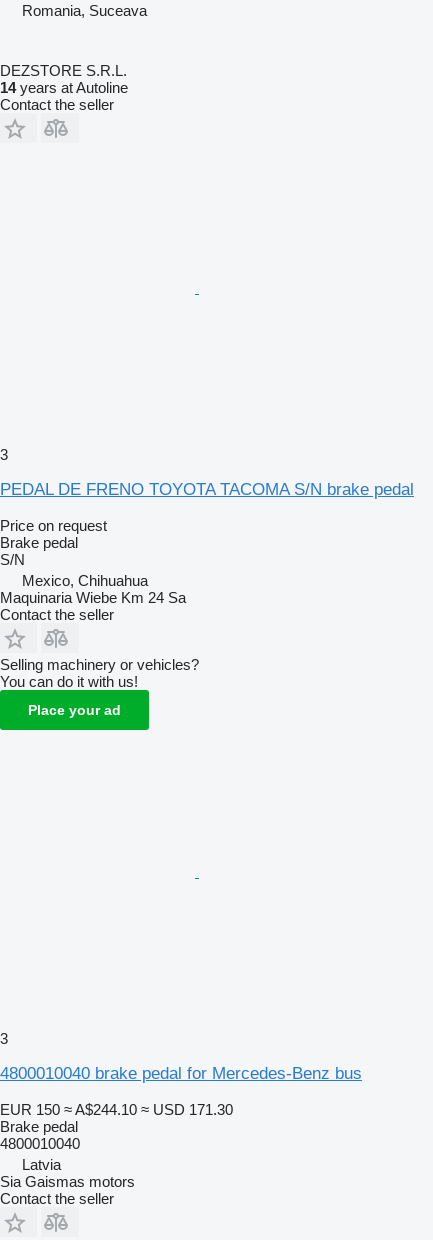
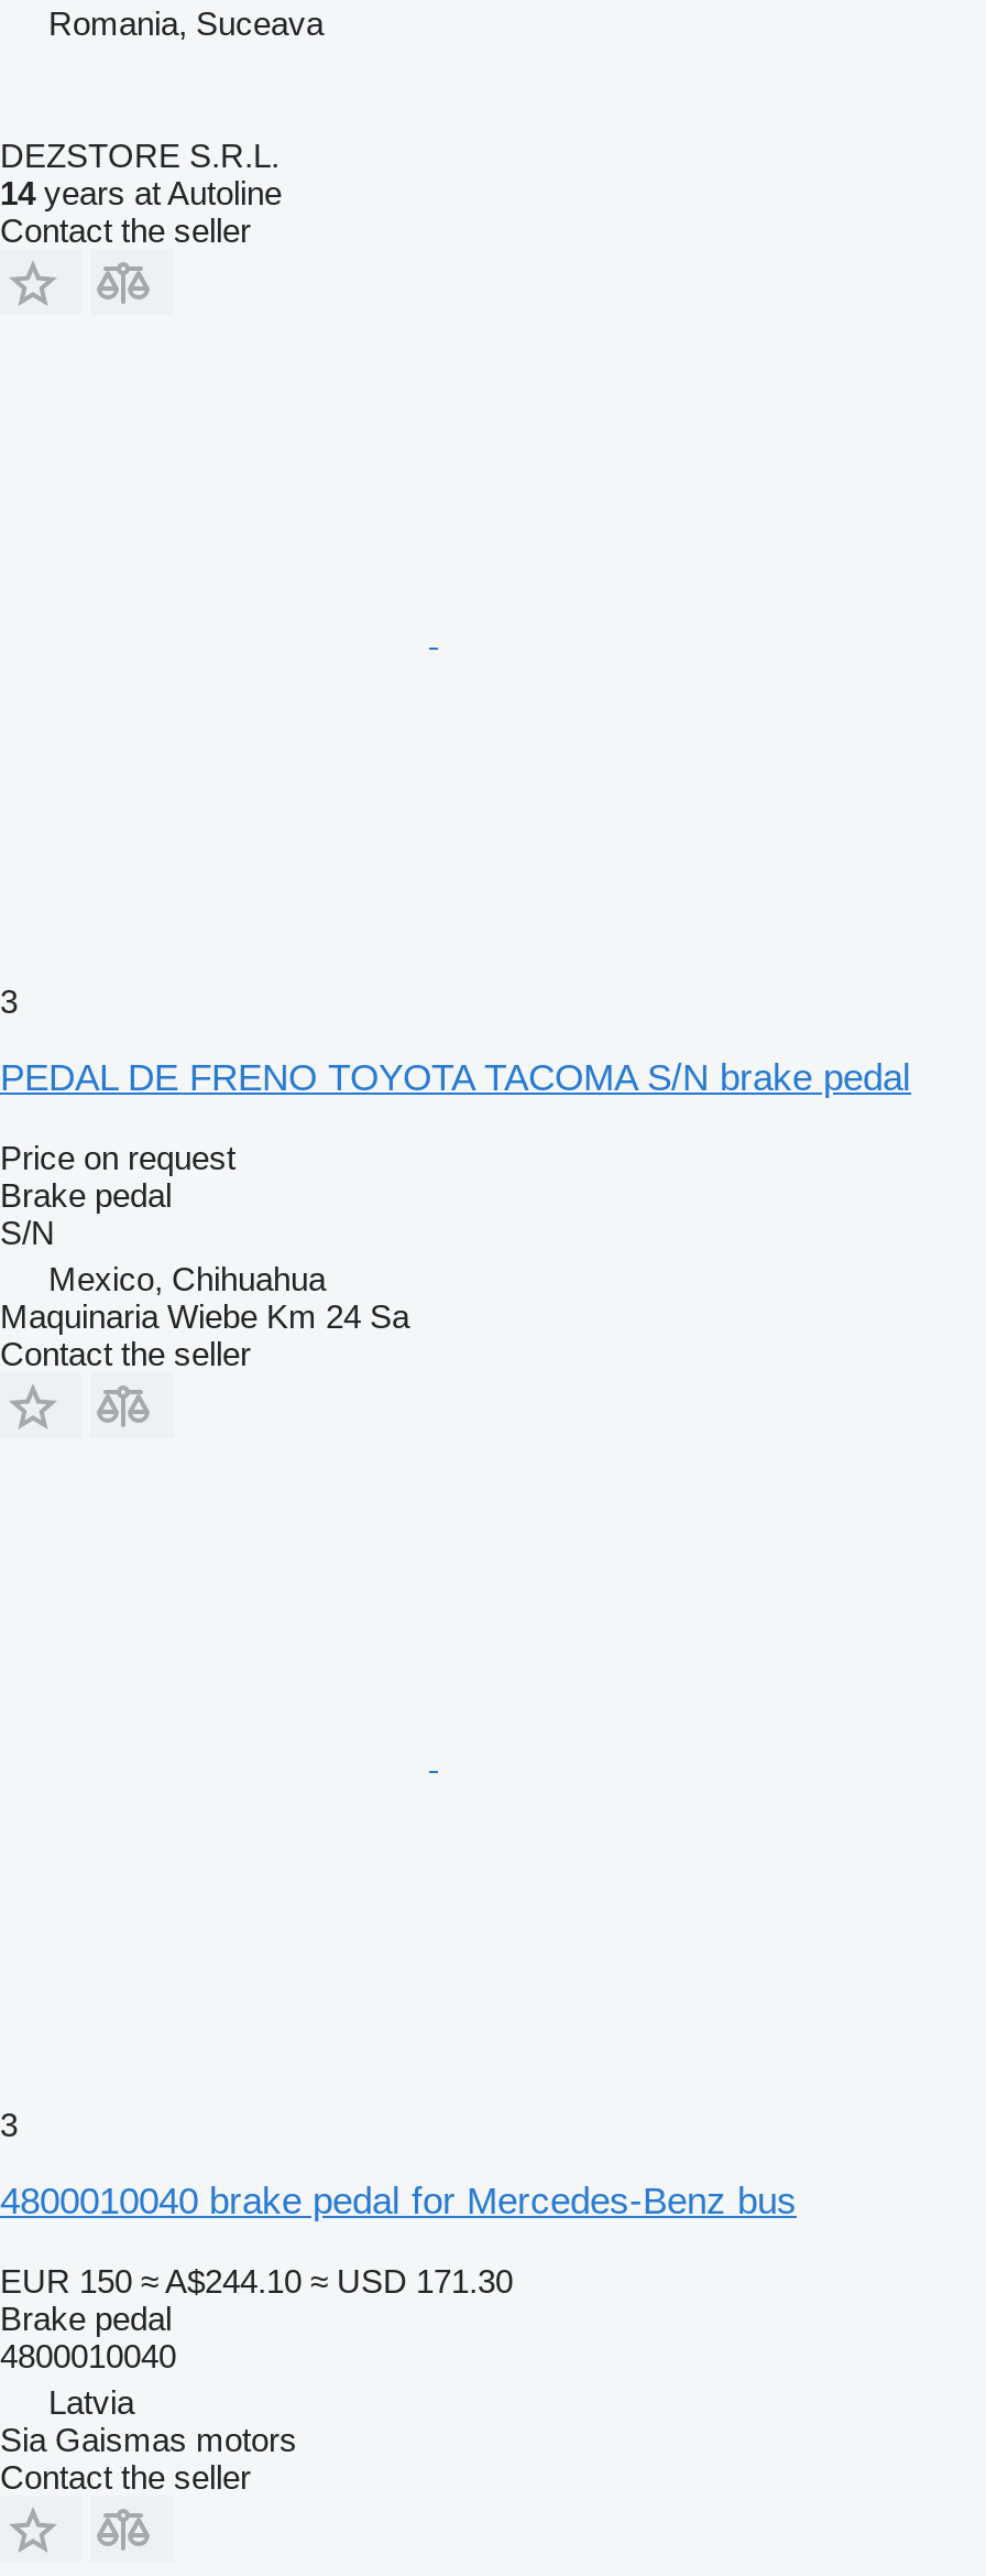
- Selling machinery or vehicles?
- You can do it with us!
- Place your ad
